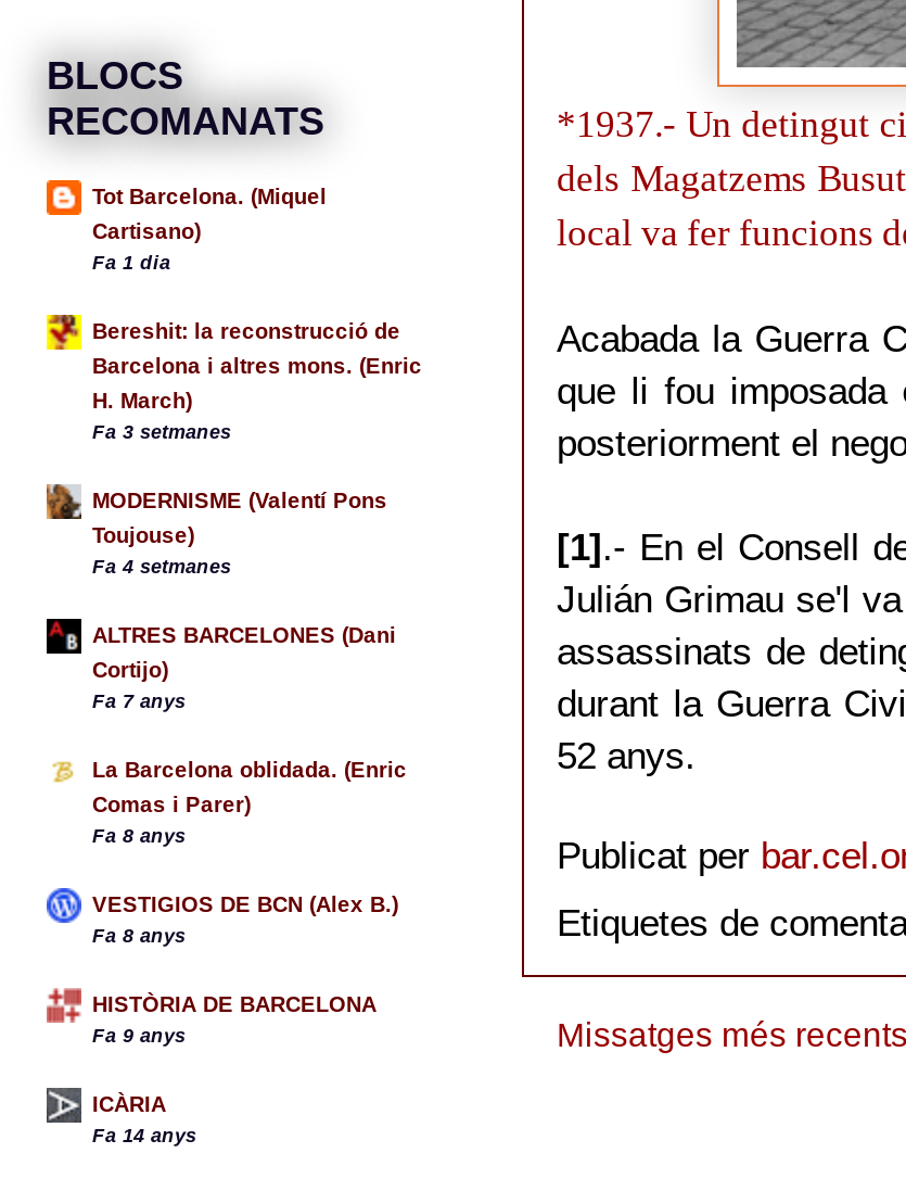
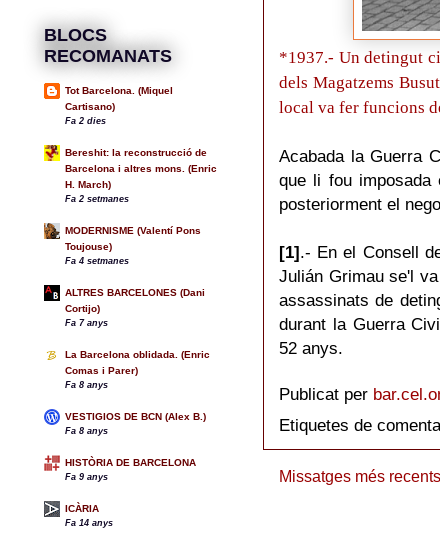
- Fa 1 dia
+ Fa 2 dies

- Fa 3 setmanes
+ Fa 2 setmanes
